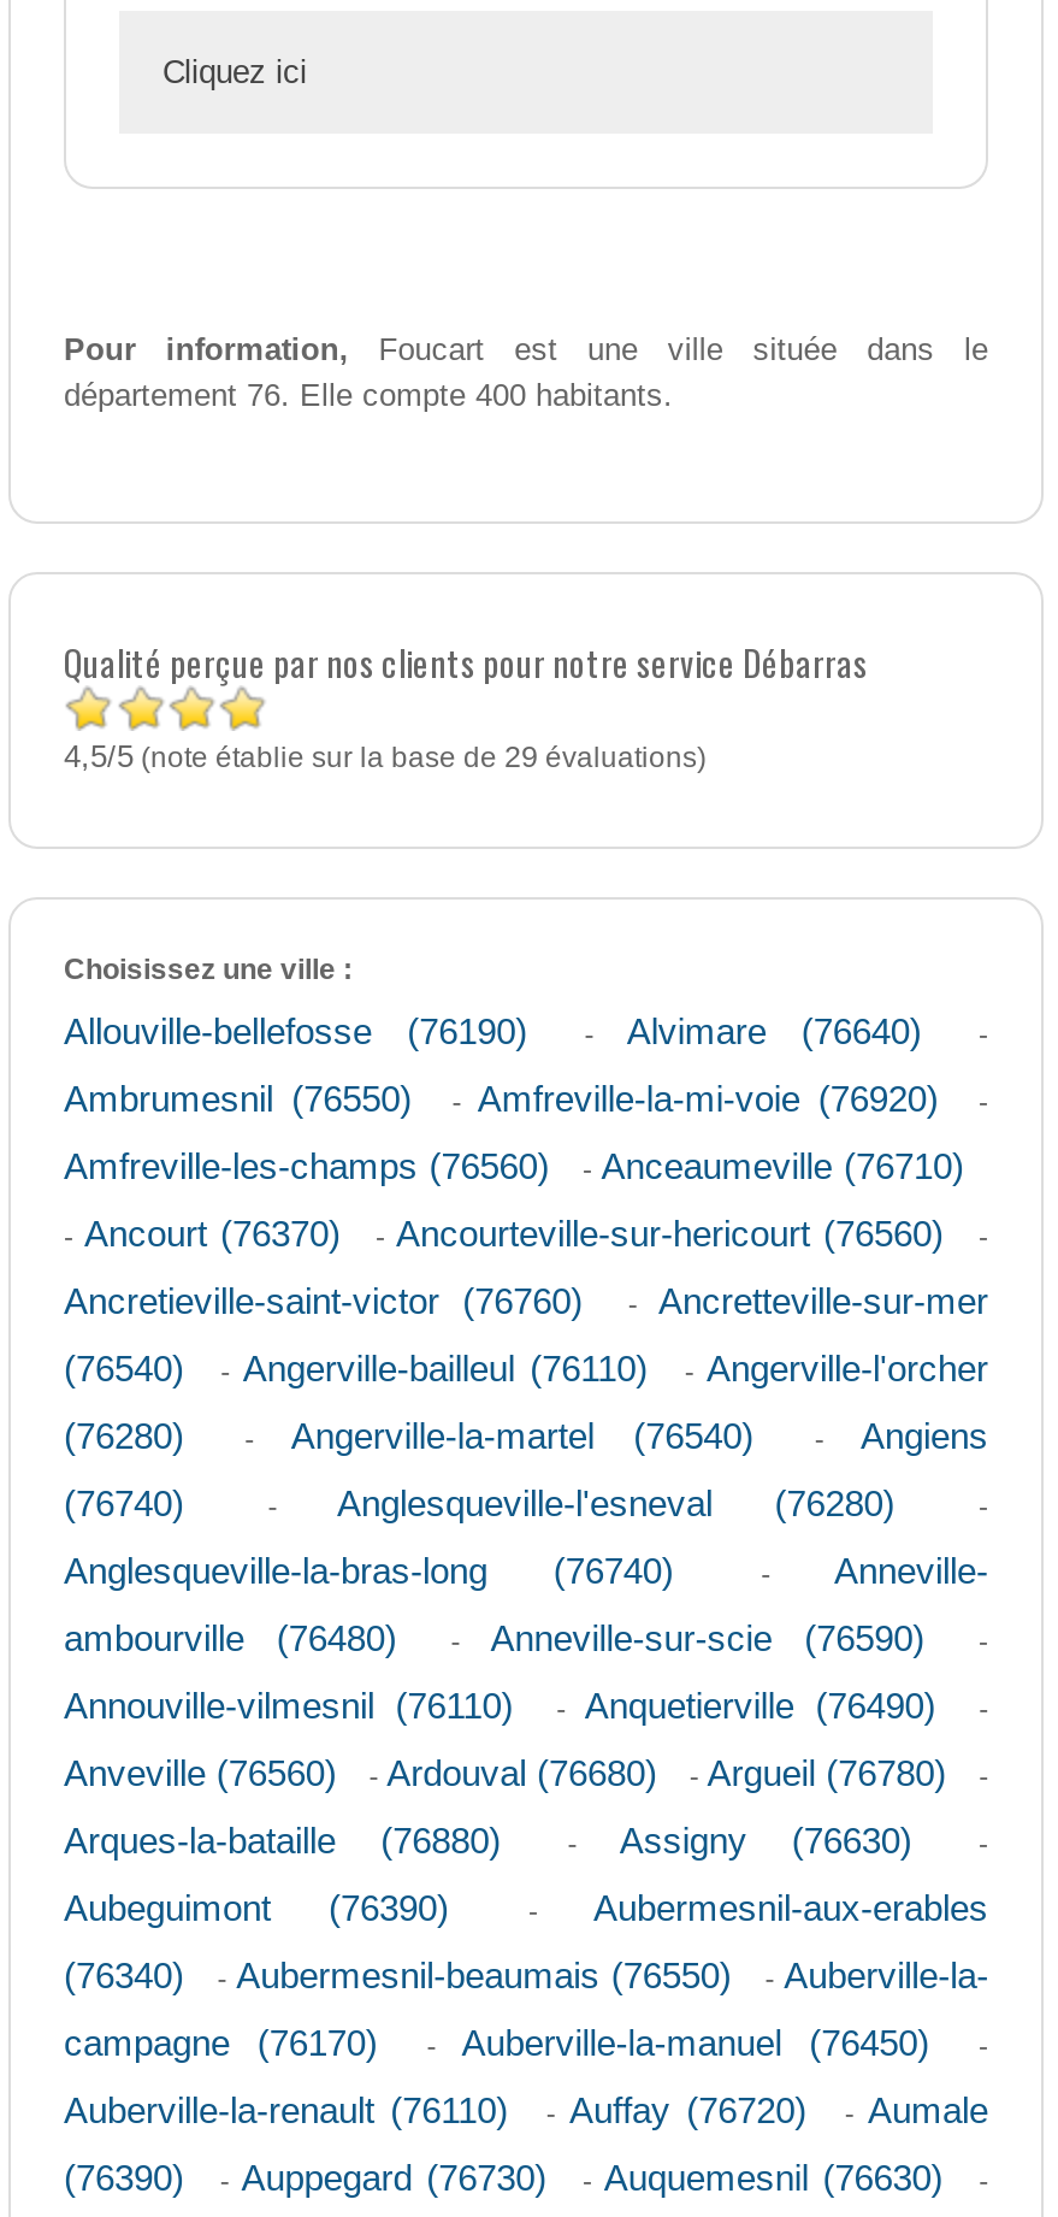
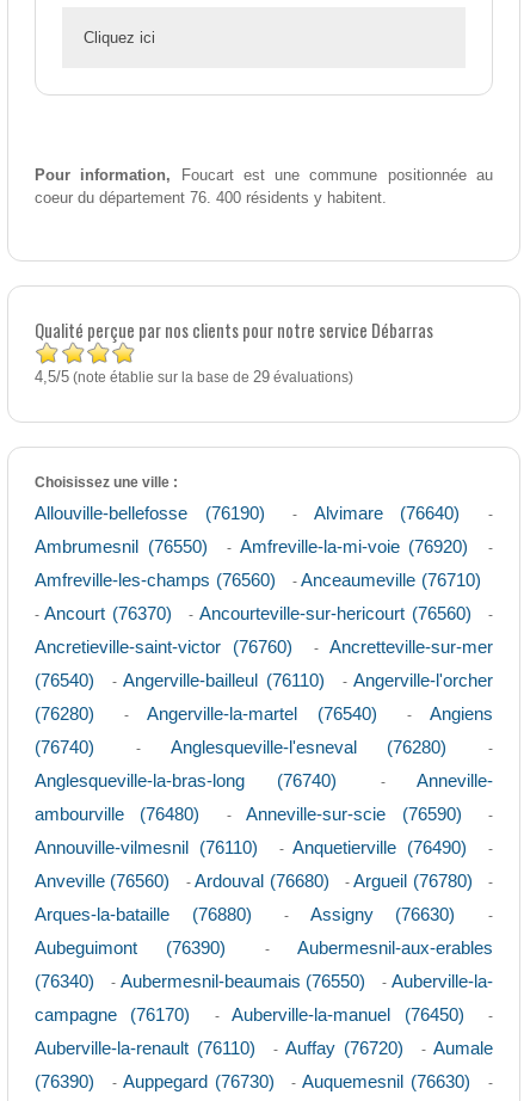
- Pour information, Foucart est une ville située dans le
- département 76. Elle compte 400 habitants.
+ Pour information, Foucart est une commune positionnée au
+ coeur du département 76. 400 résidents y habitent.
